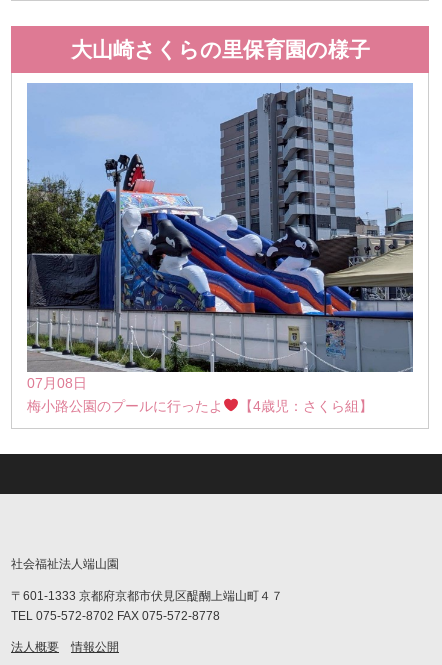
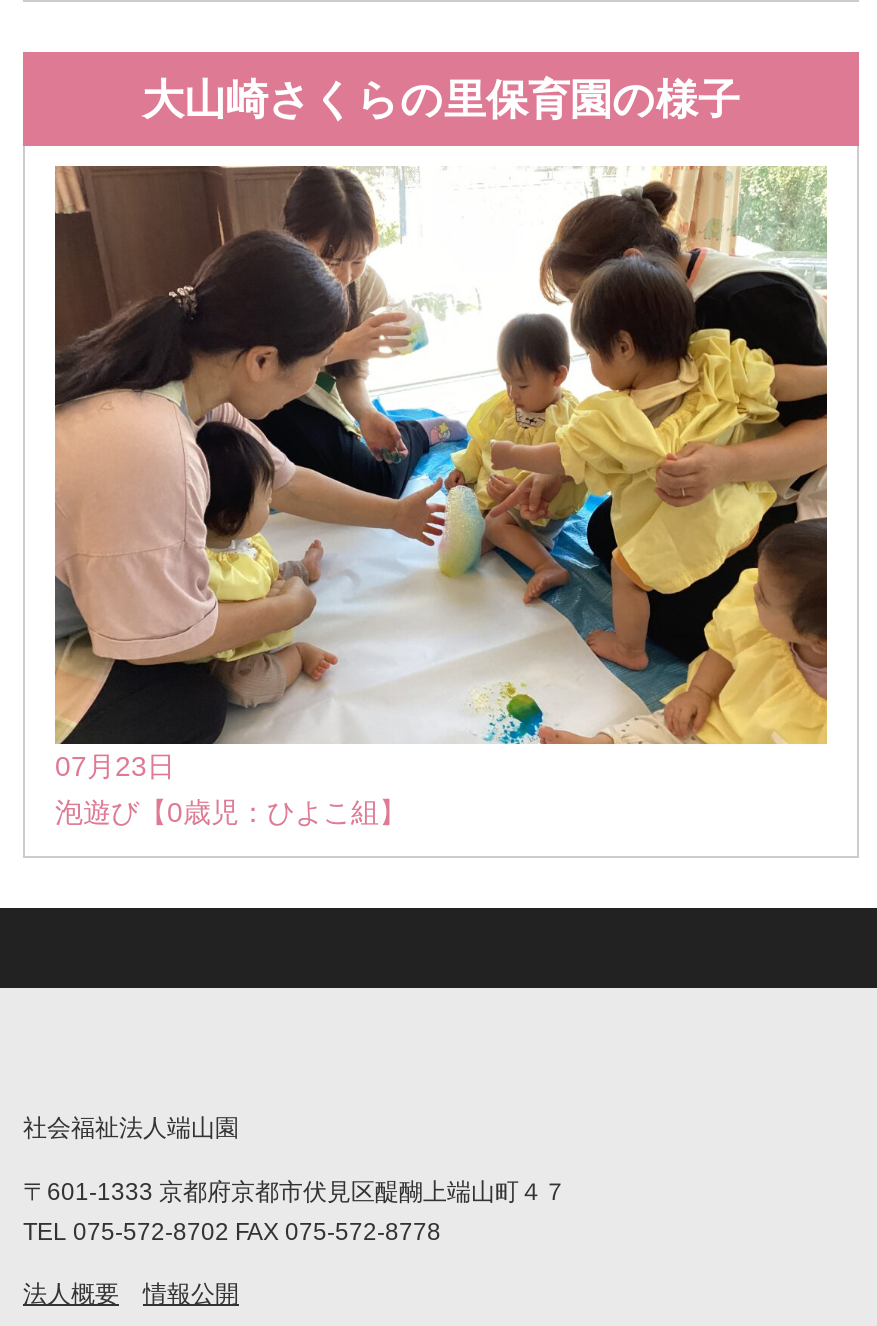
- [image]
- 07月08日
- 梅小路公園のプールに行ったよ
- 【4歳児：さくら組】
+ [image]
+ 07月23日
+ 泡遊び【0歳児：ひよこ組】
